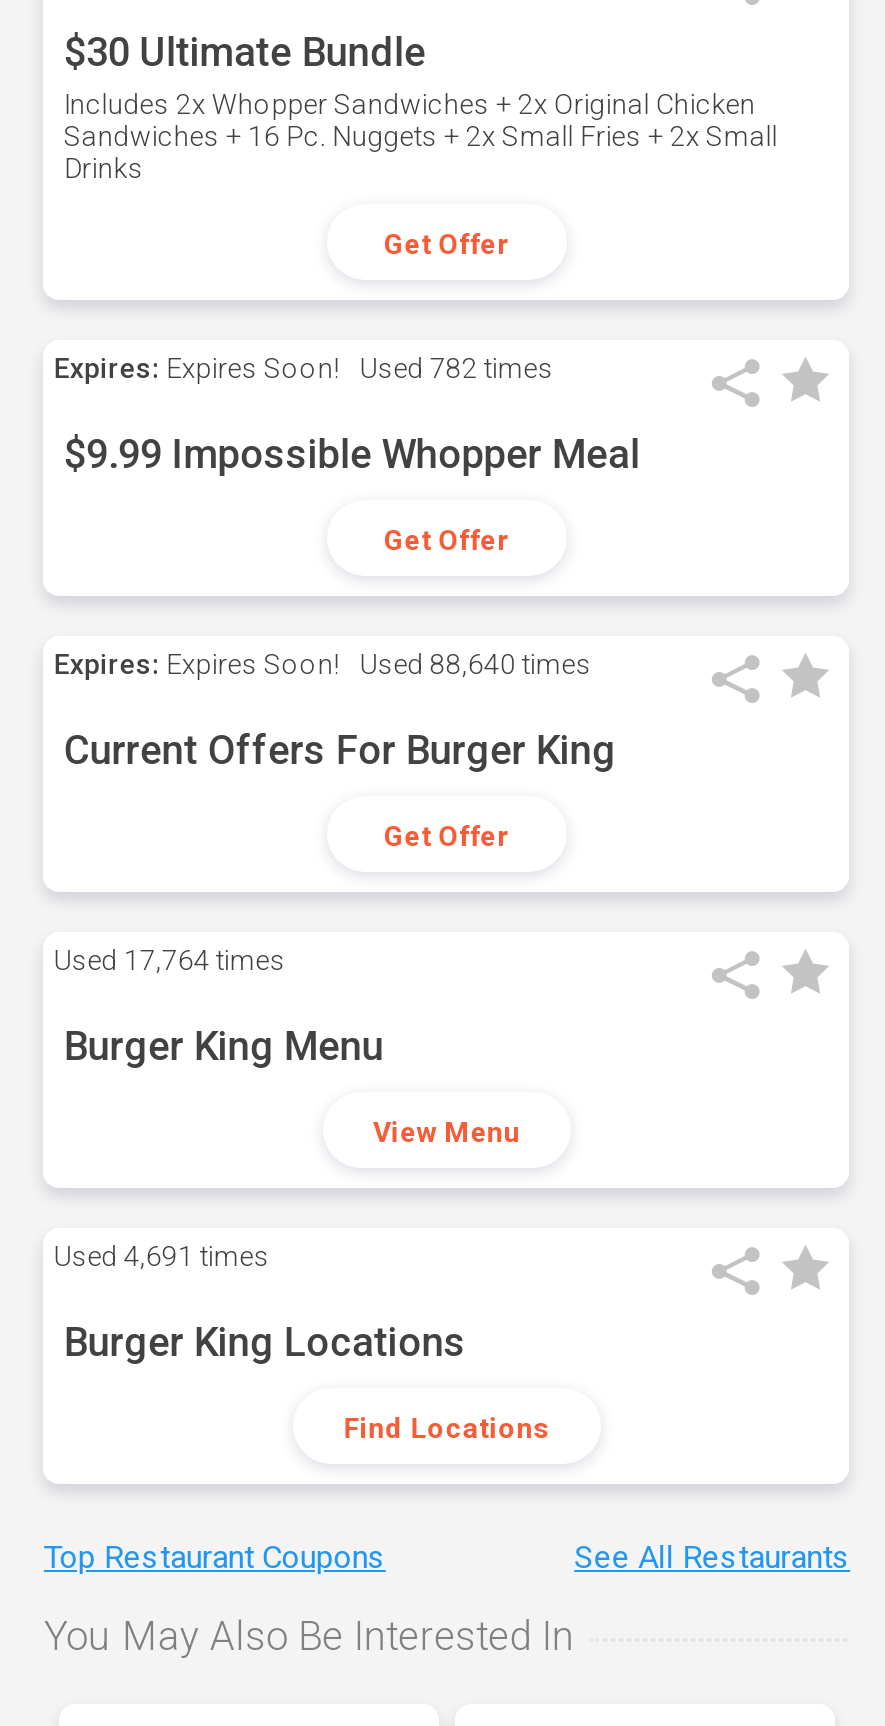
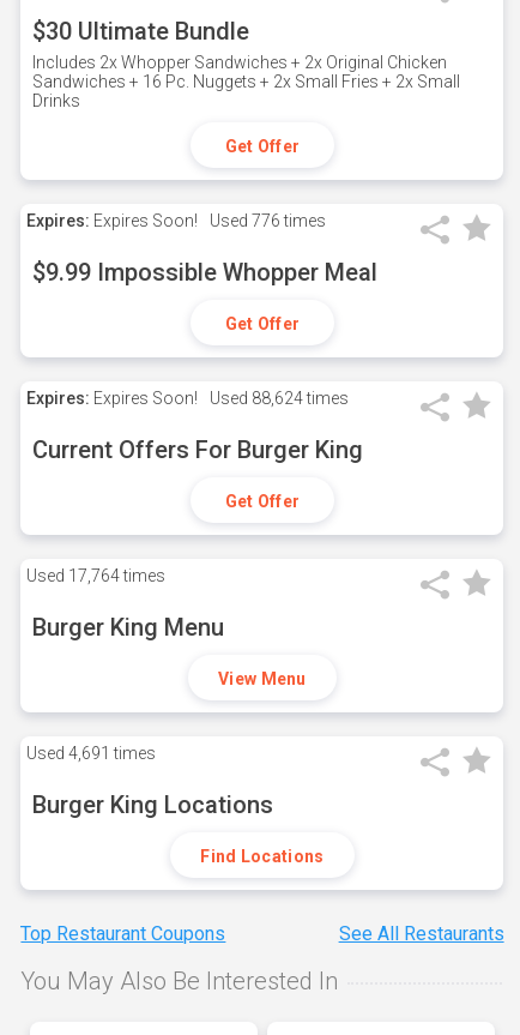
- Expires: Expires Soon! Used 782 times
+ Expires: Expires Soon! Used 776 times

- Expires: Expires Soon! Used 88,640 times
+ Expires: Expires Soon! Used 88,624 times
